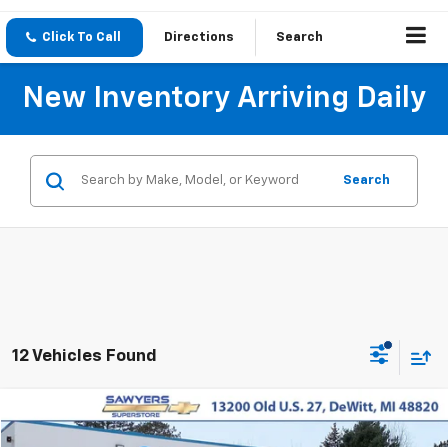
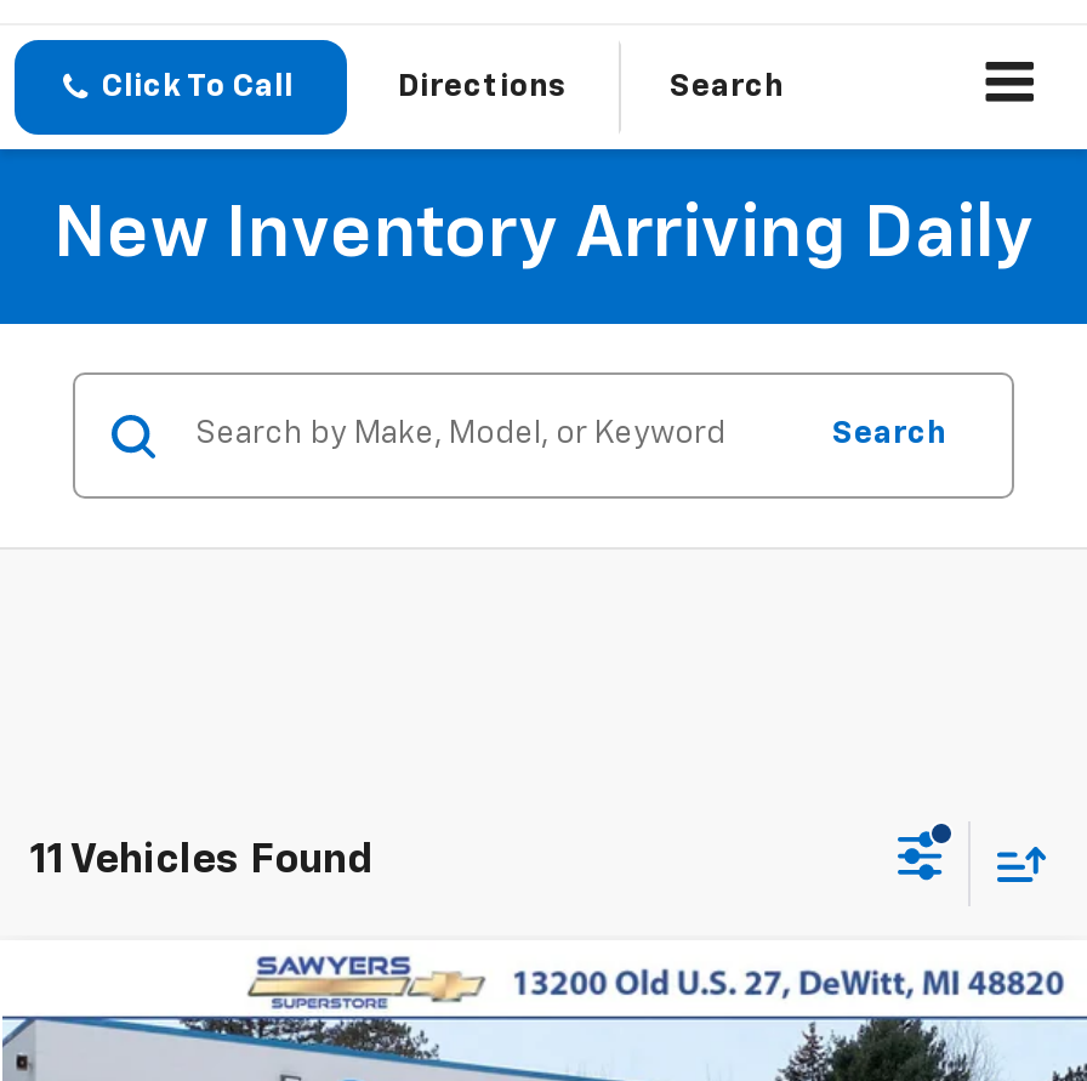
- 12 Vehicles Found
+ 11 Vehicles Found
